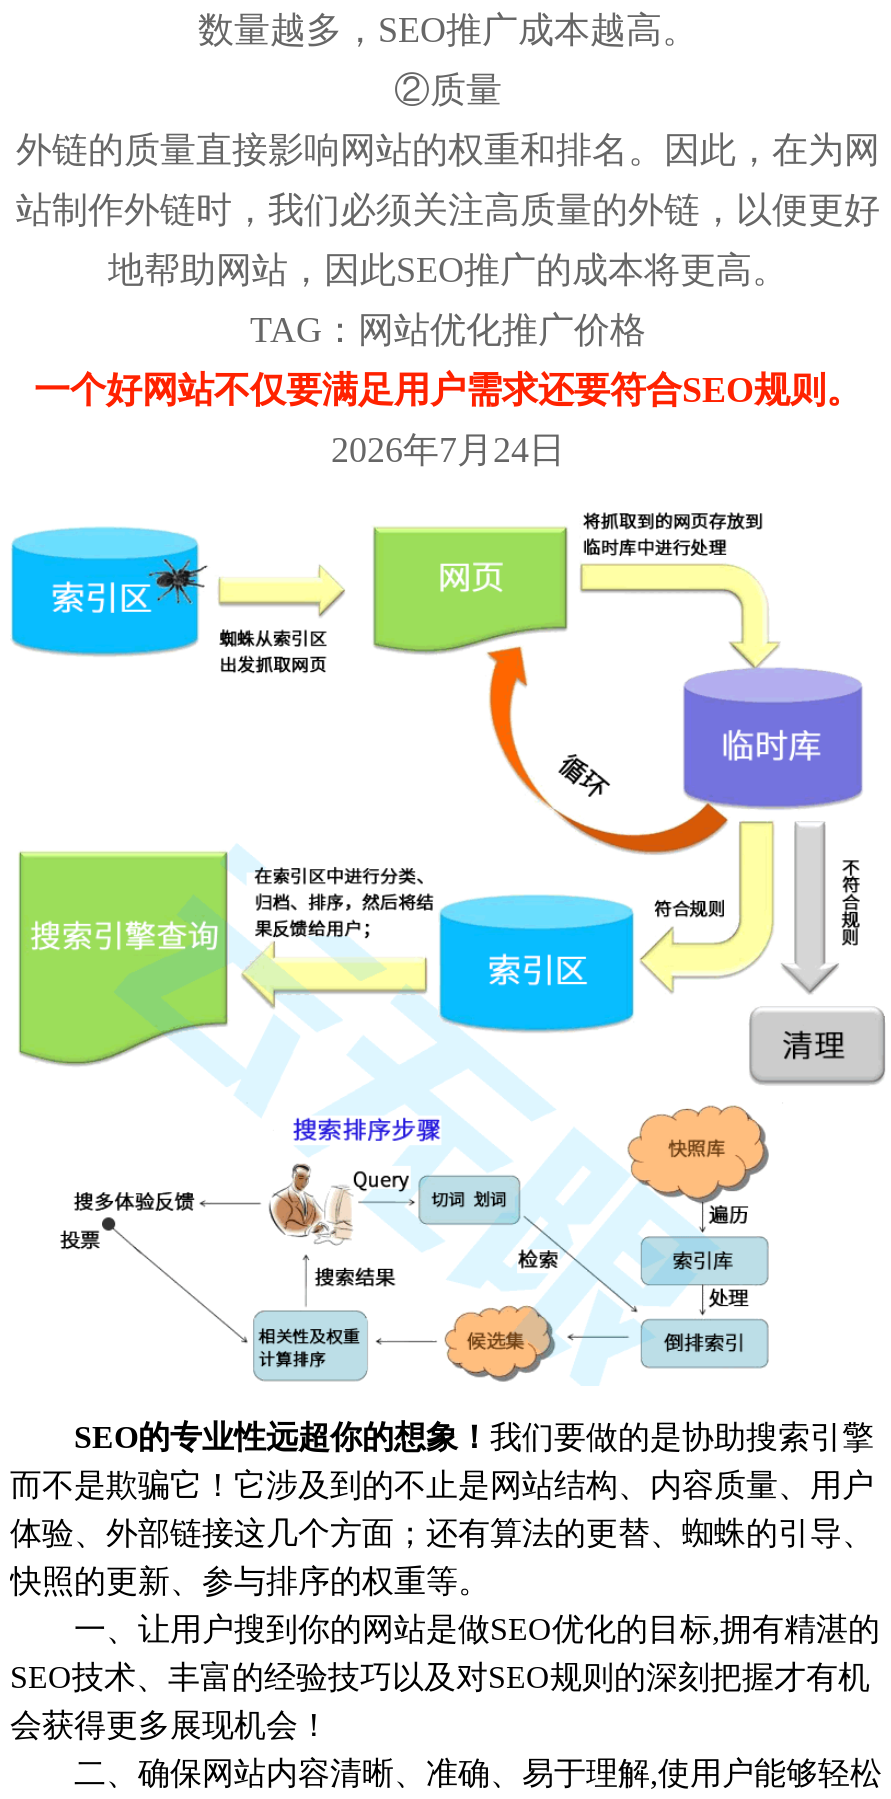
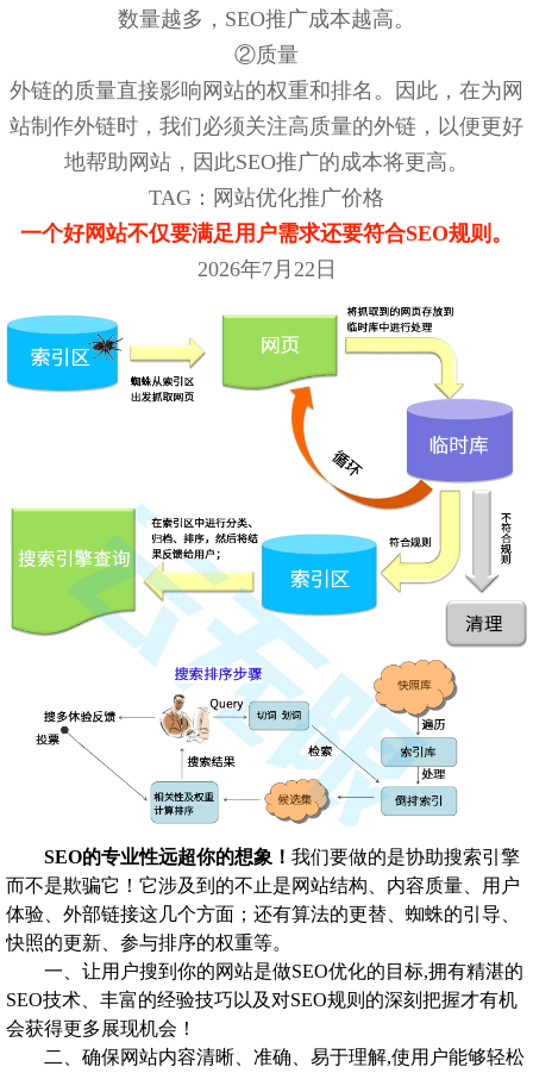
- 2026年7月24日
+ 2026年7月22日
